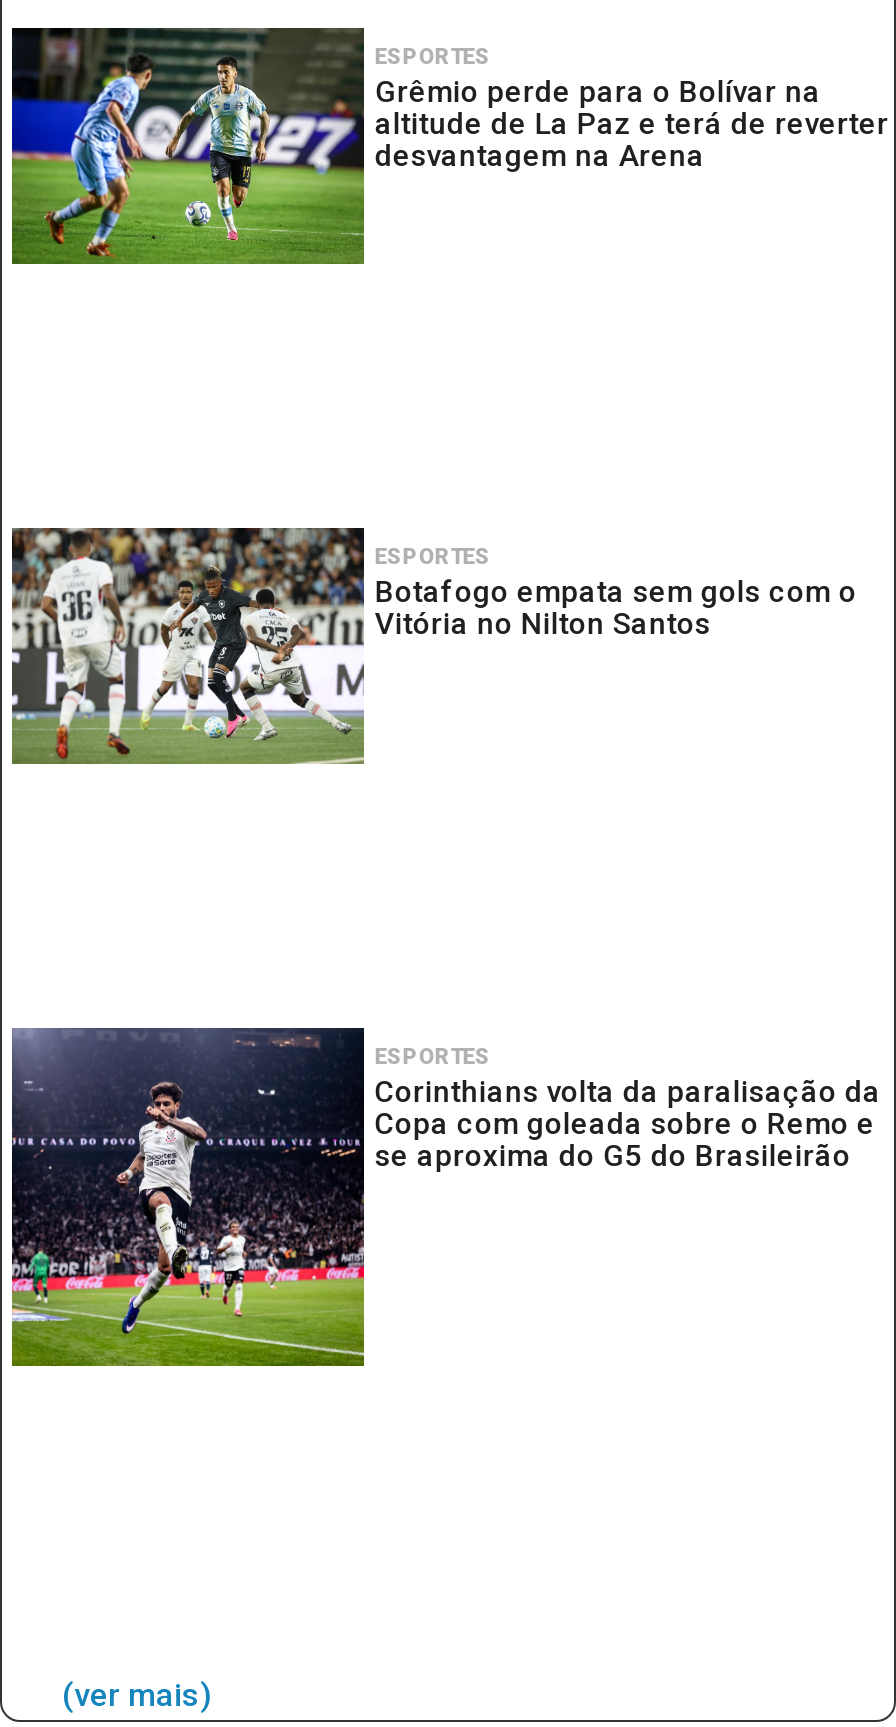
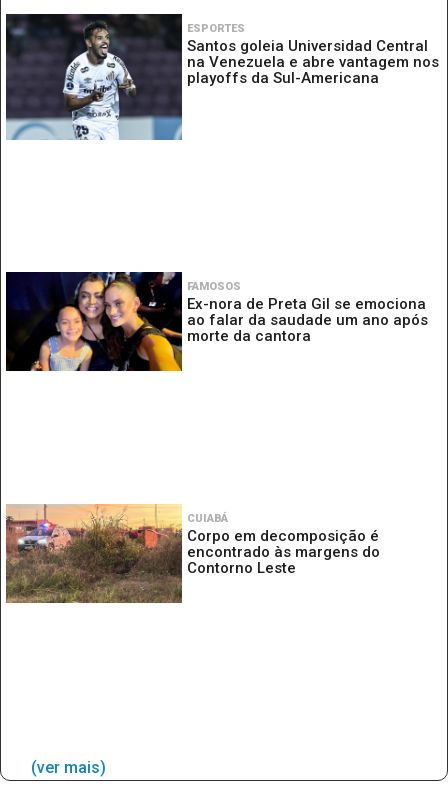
- [image]
- Grêmio perde para o Bolívar na
- altitude de La Paz e terá de reverter
- desvantagem na Arena
+ [image]
+ Santos goleia Universidad Central
+ na Venezuela e abre vantagem nos
+ playoffs da Sul-Americana

- [image]
- ESPORTES
- Botafogo empata sem gols com o
- Vitória no Nilton Santos
+ [image]
+ FAMOSOS
+ Ex-nora de Preta Gil se emociona
+ ao falar da saudade um ano após
+ morte da cantora

- [image]
- ESPORTES
- Corinthians volta da paralisação da
- Copa com goleada sobre o Remo e
- se aproxima do G5 do Brasileirão
+ [image]
+ CUIABÁ
+ Corpo em decomposição é
+ encontrado às margens do
+ Contorno Leste
